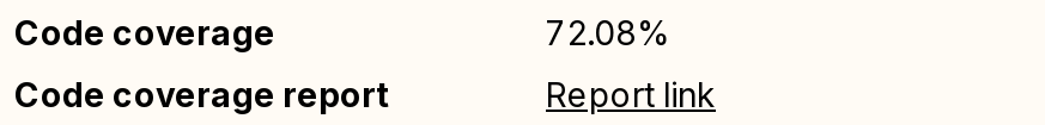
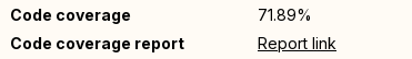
- 72.08%
+ 71.89%
